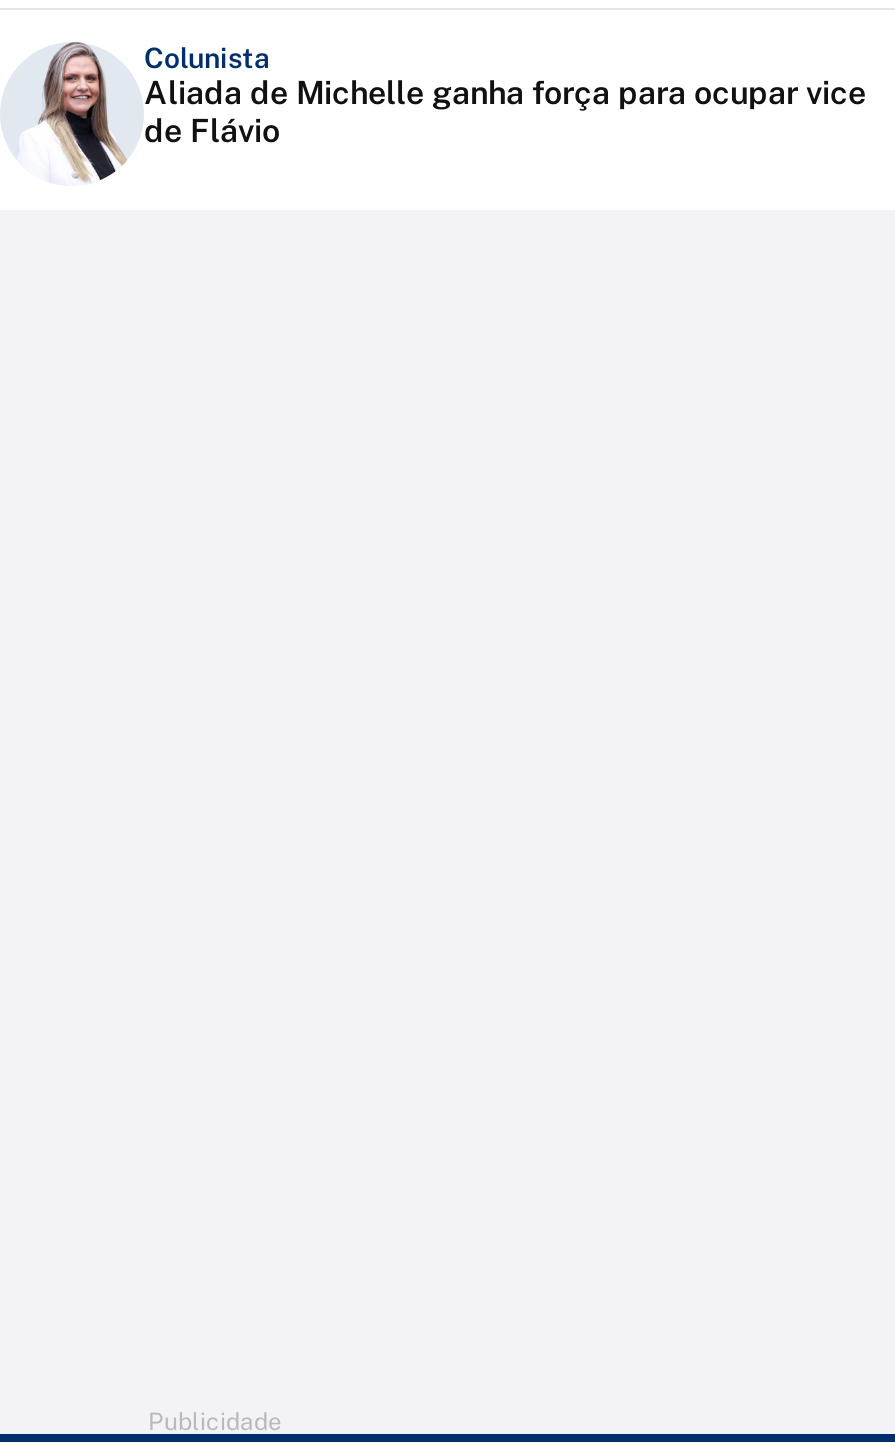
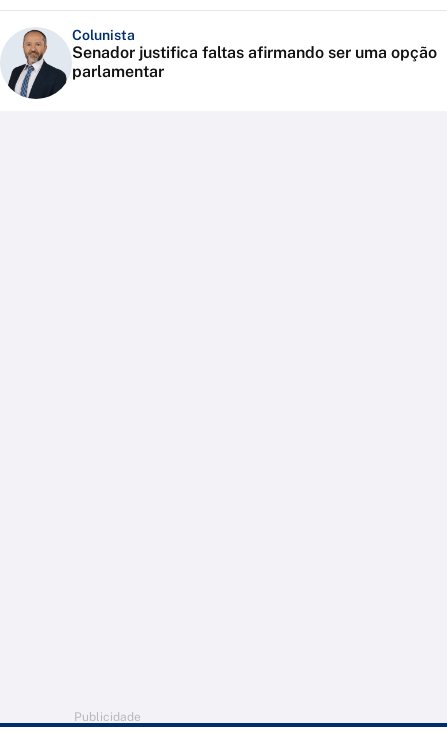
- [image]
- Aliada de Michelle ganha força para ocupar vice
- de Flávio
+ [image]
+ Senador justifica faltas afirmando ser uma opção
+ parlamentar
